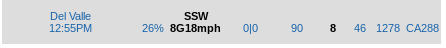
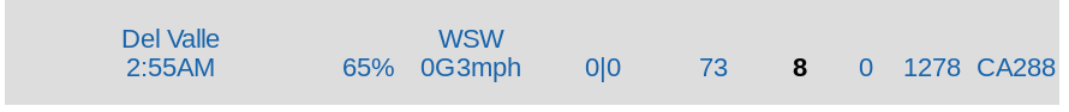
- SSW
- 8G18mph
+ WSW
+ 0G3mph

- 12:55PM
- 26%
+ 2:55AM
+ 65%

- 90
+ 73

- 8 46 1278 CA288
+ 8 0 1278 CA288
